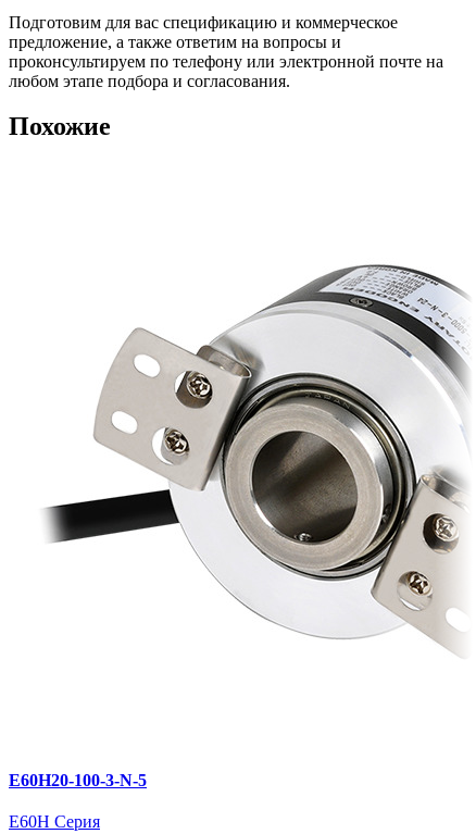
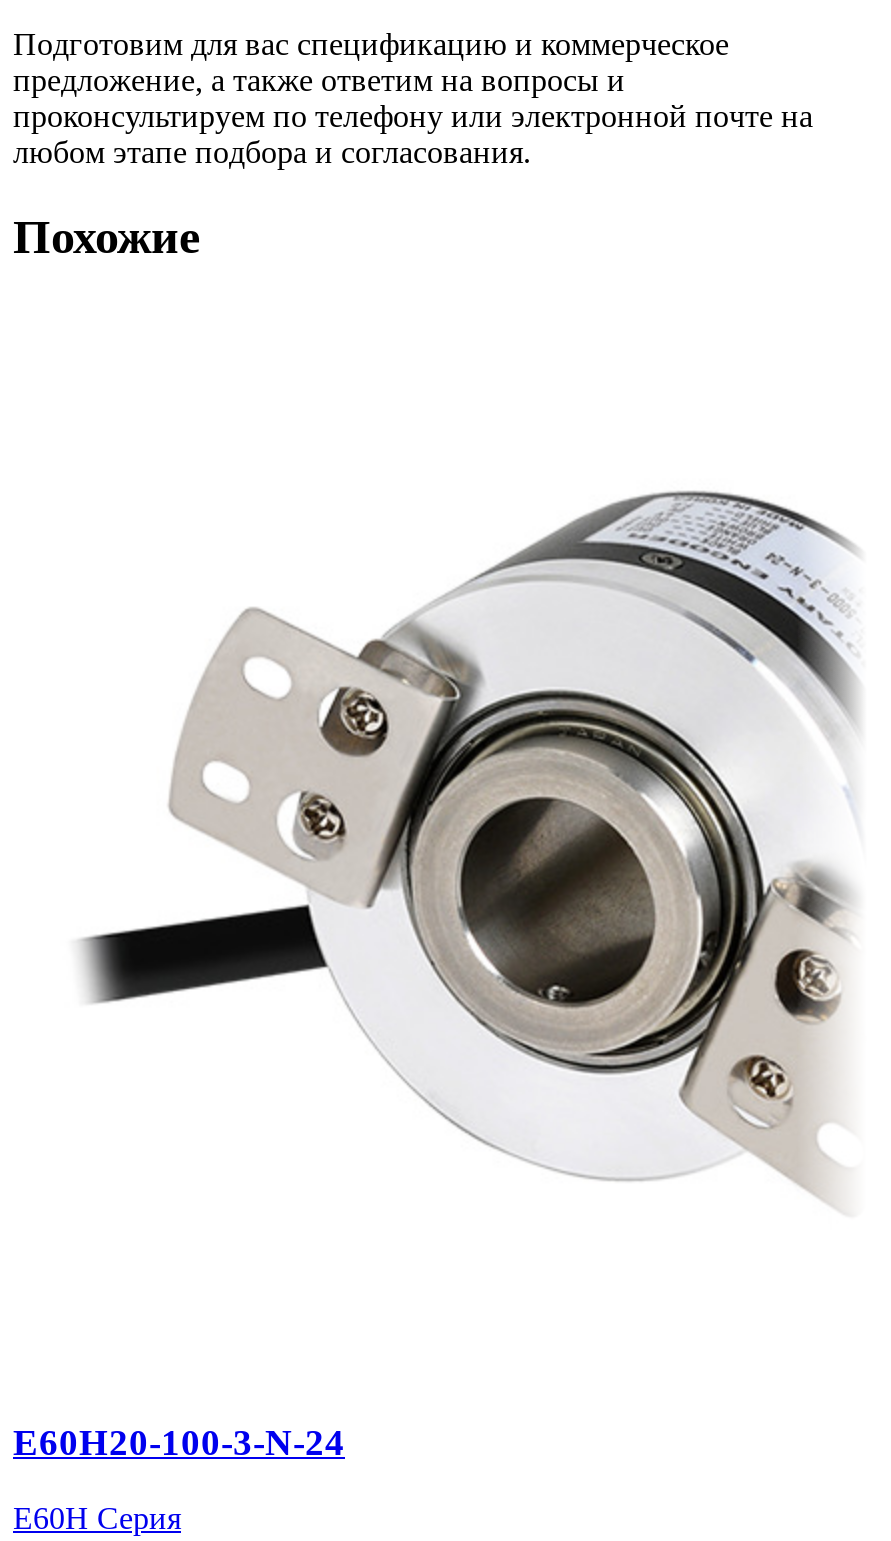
- E60H20-100-3-N-5
+ E60H20-100-3-N-24
